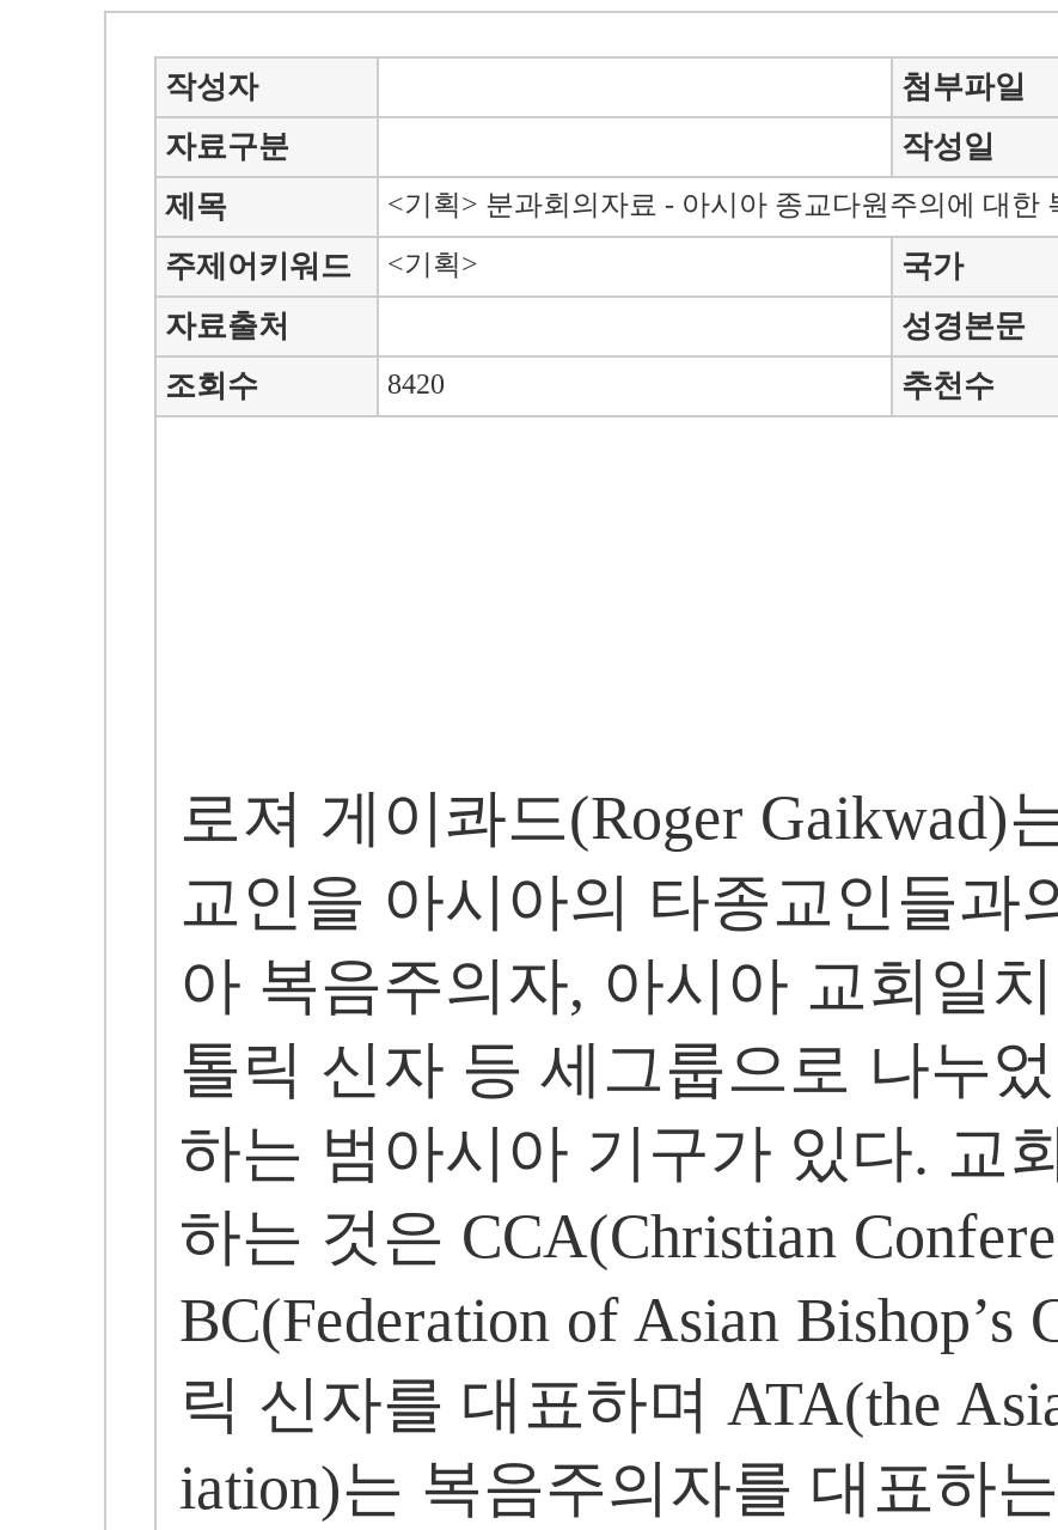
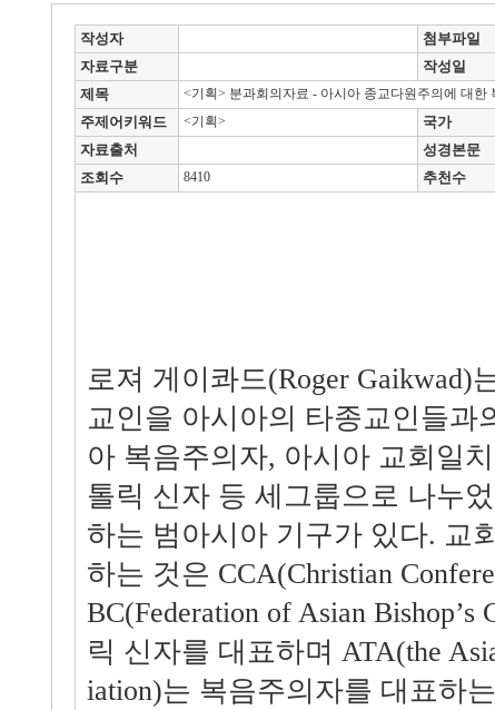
- 8420
+ 8410
